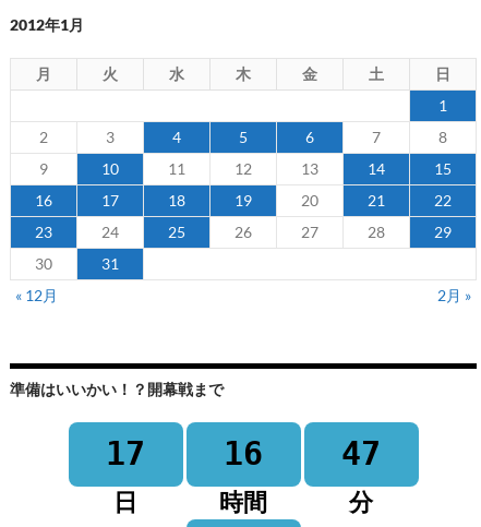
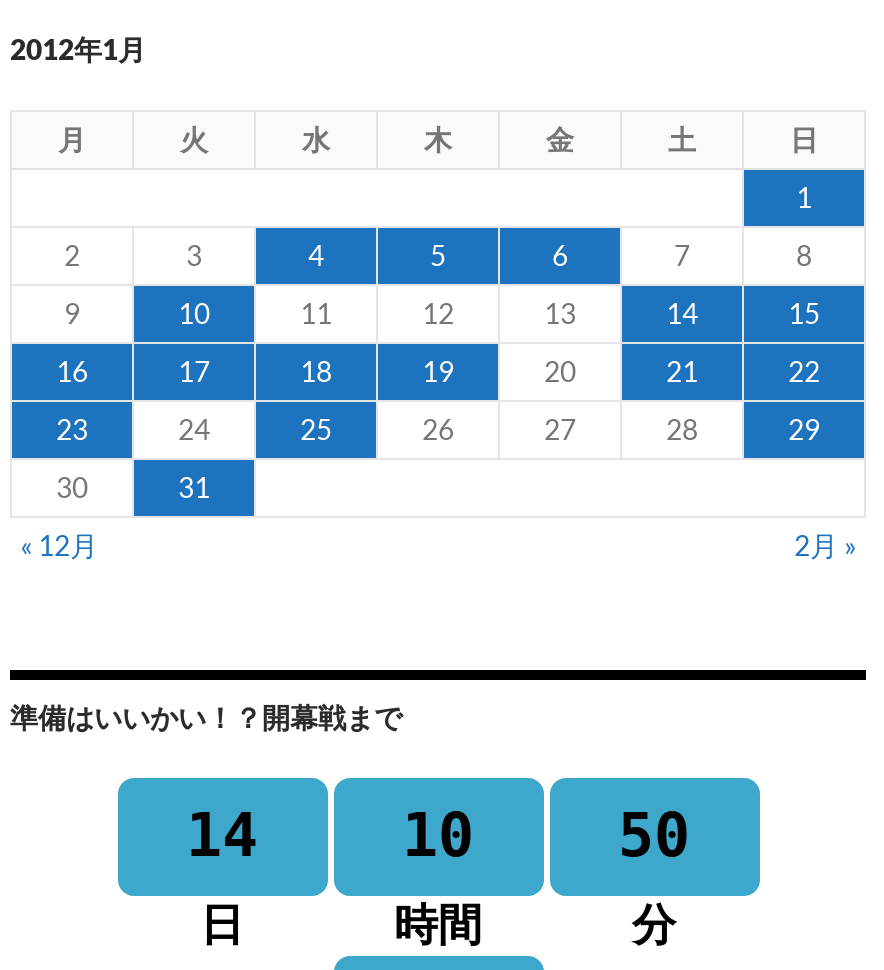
- 17
+ 14

- 16
+ 10

- 47
+ 50
